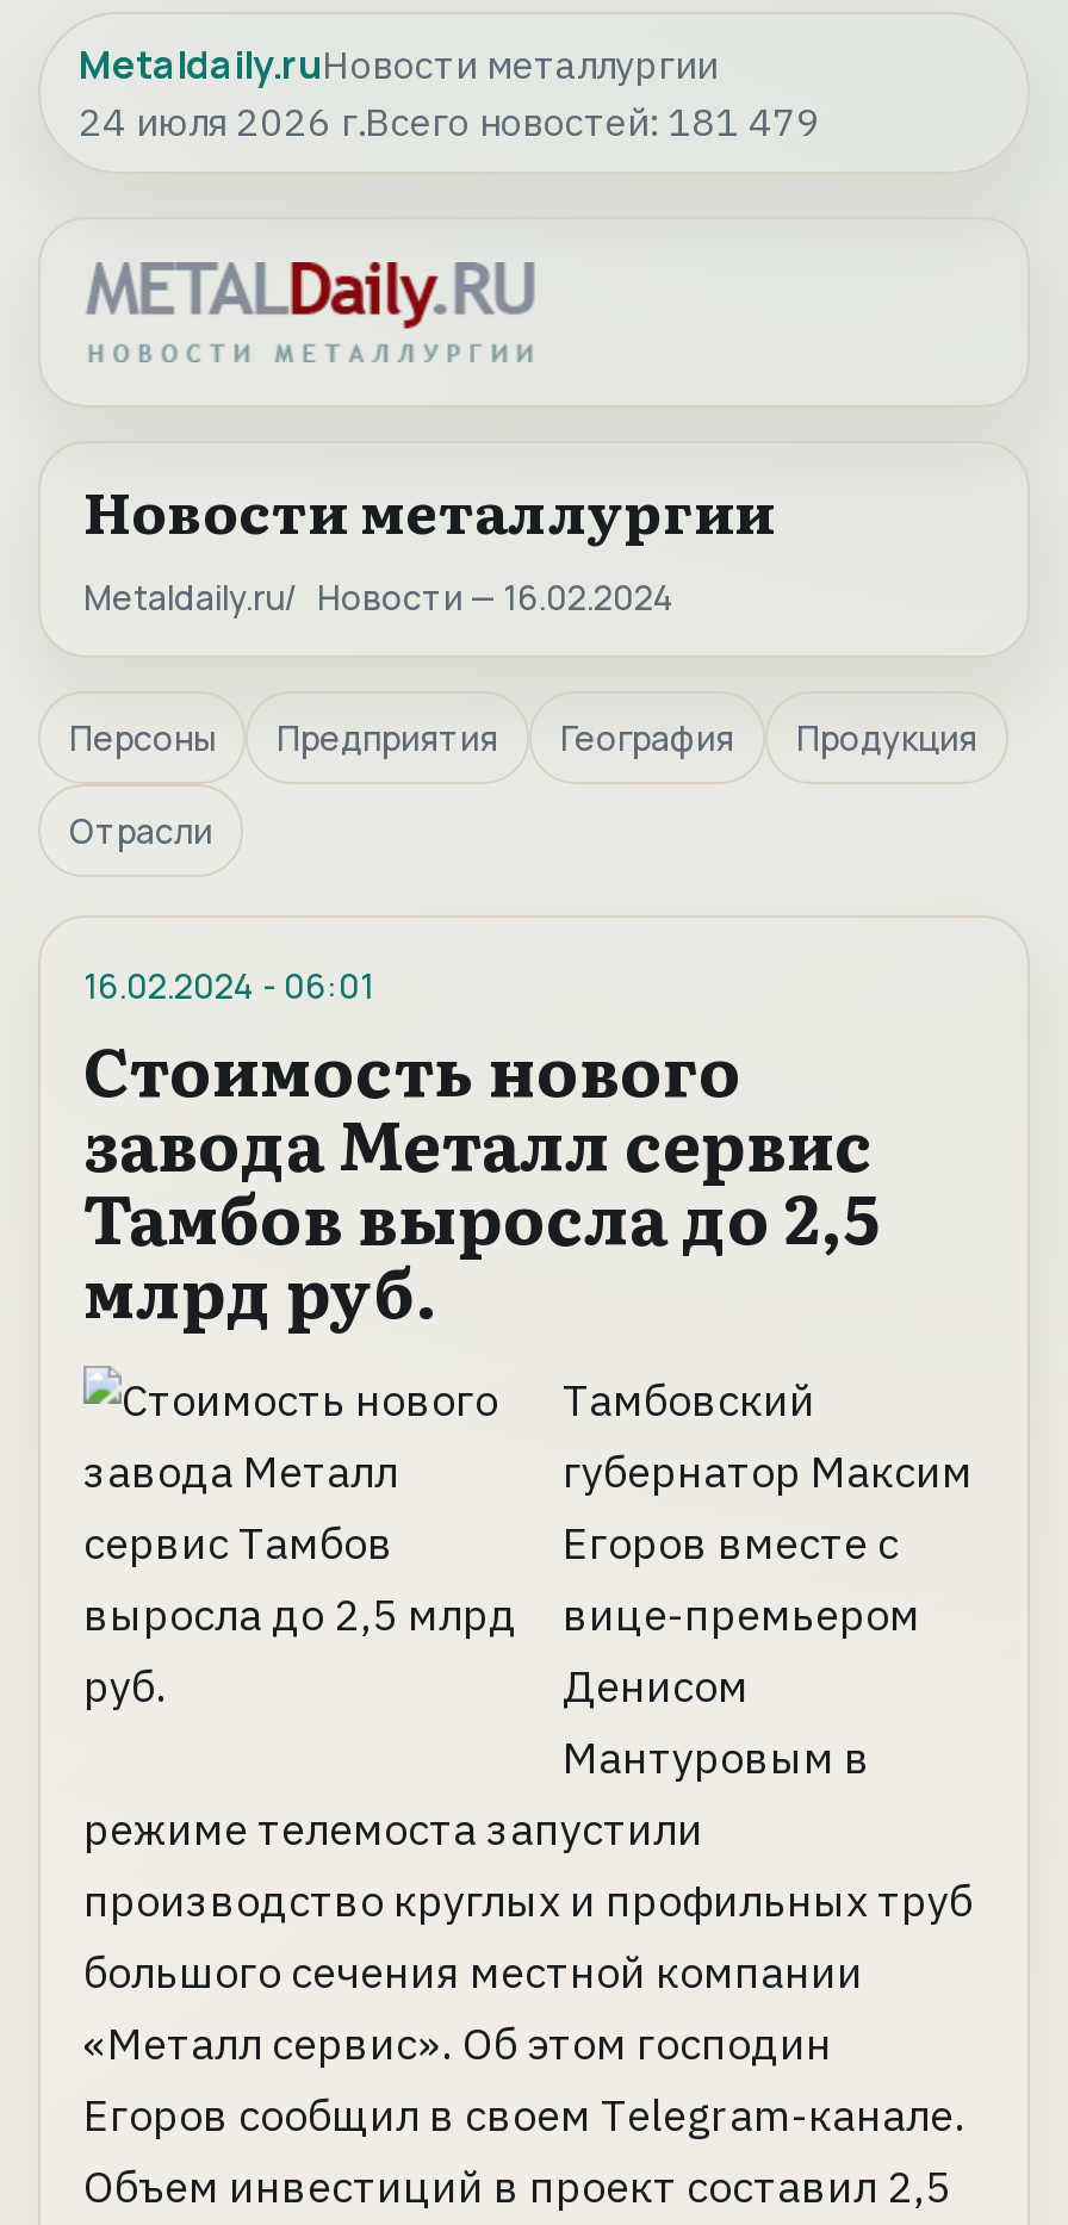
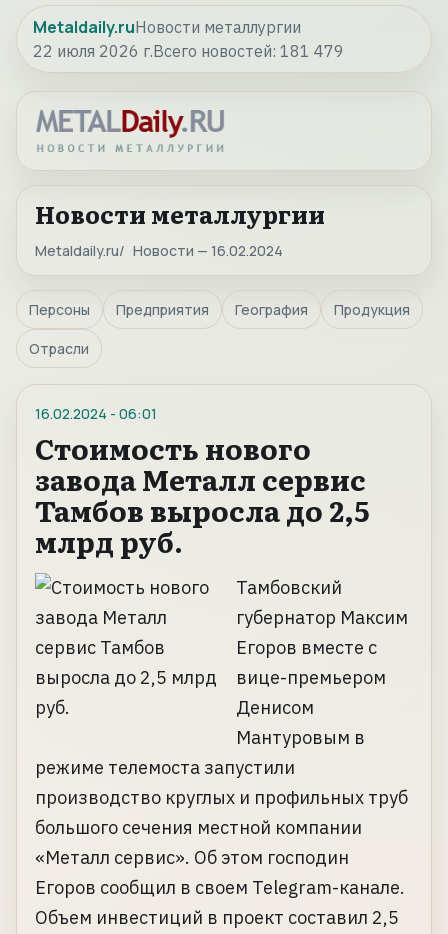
- 24 июля 2026 г.Всего новостей: 181 479
+ 22 июля 2026 г.Всего новостей: 181 479
